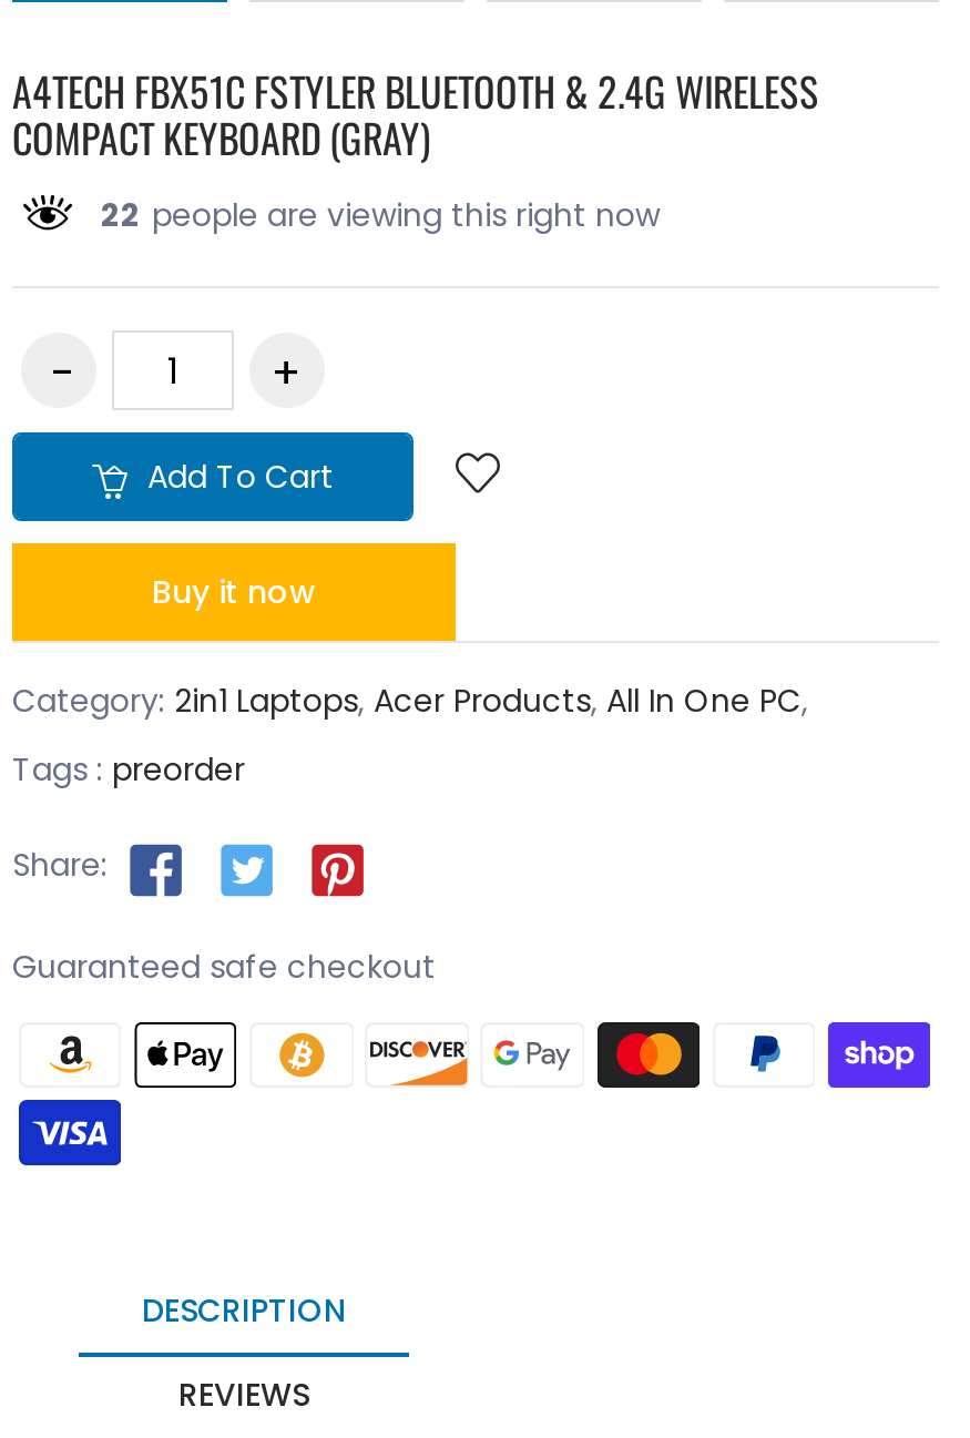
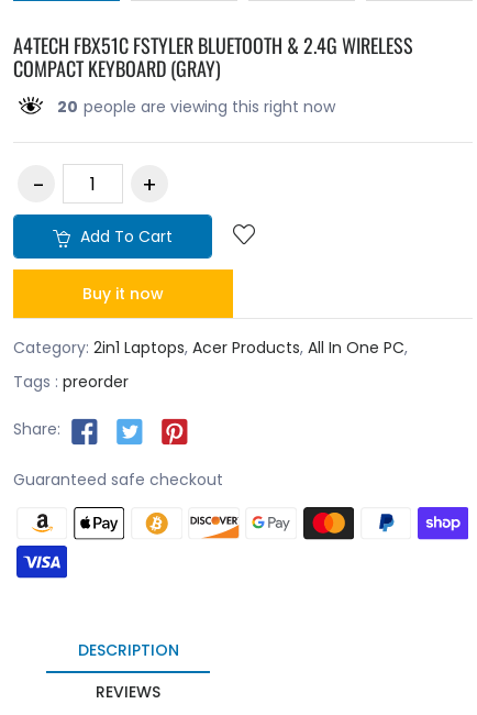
- 22 people are viewing this right now
+ 20 people are viewing this right now
